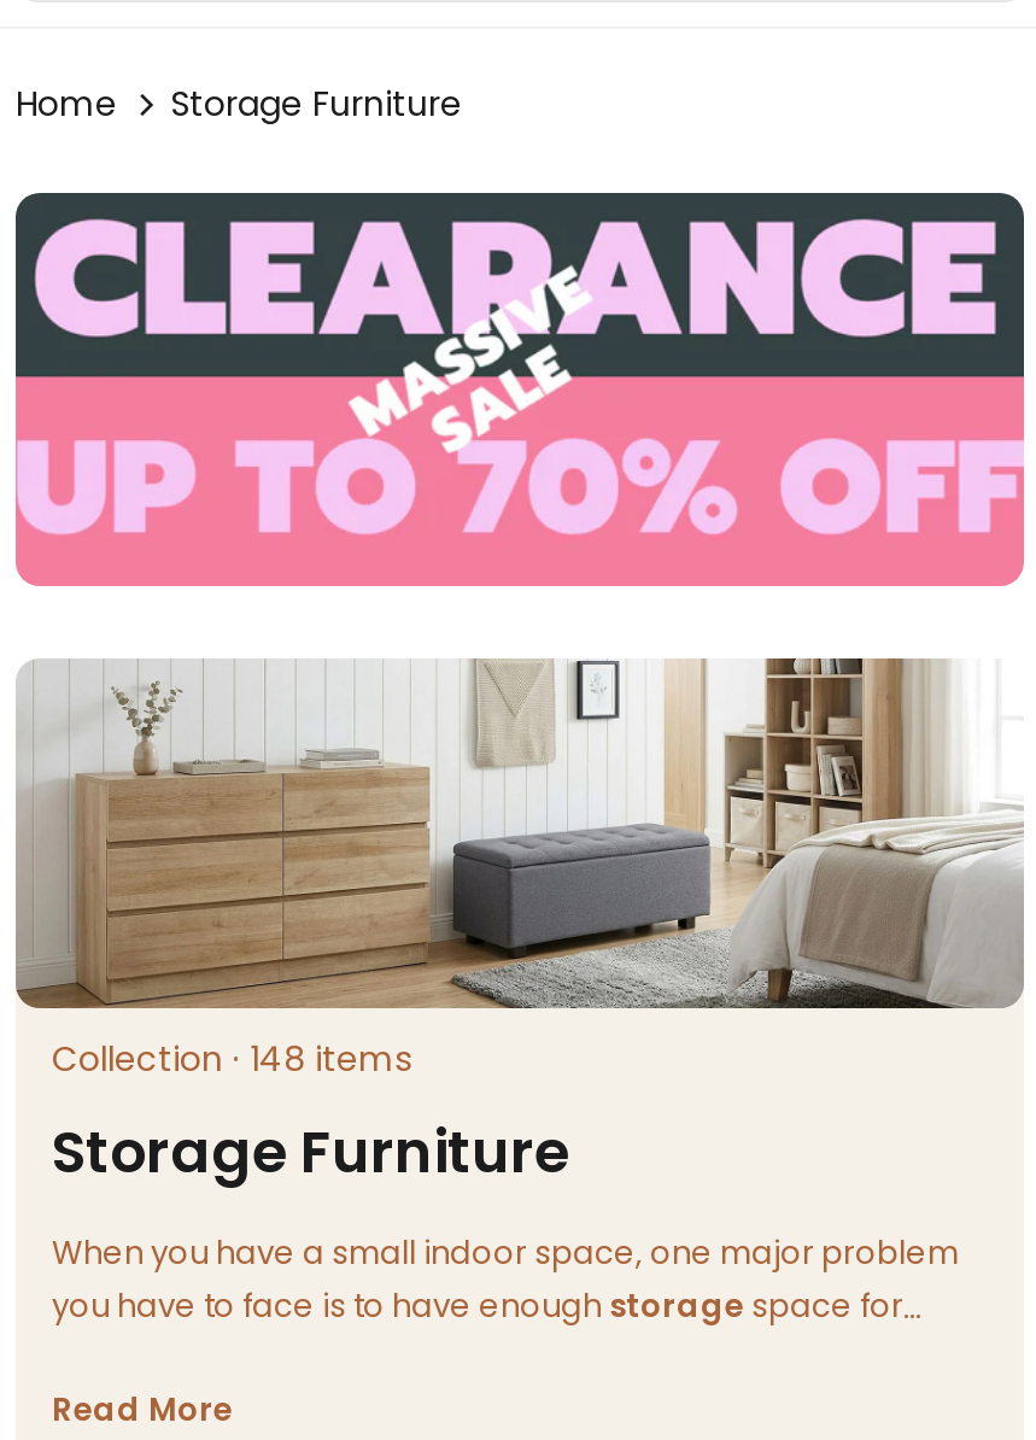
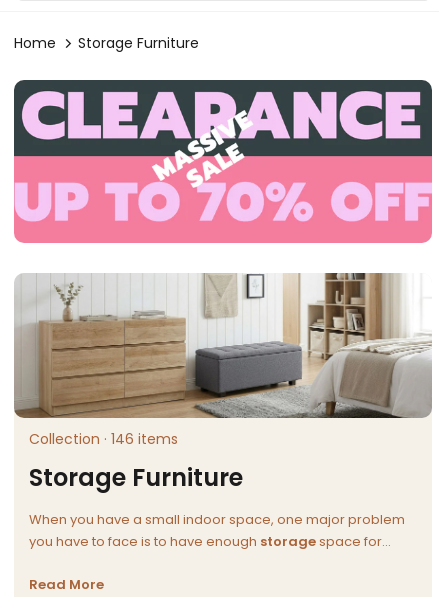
- Collection · 148 items
+ Collection · 146 items
